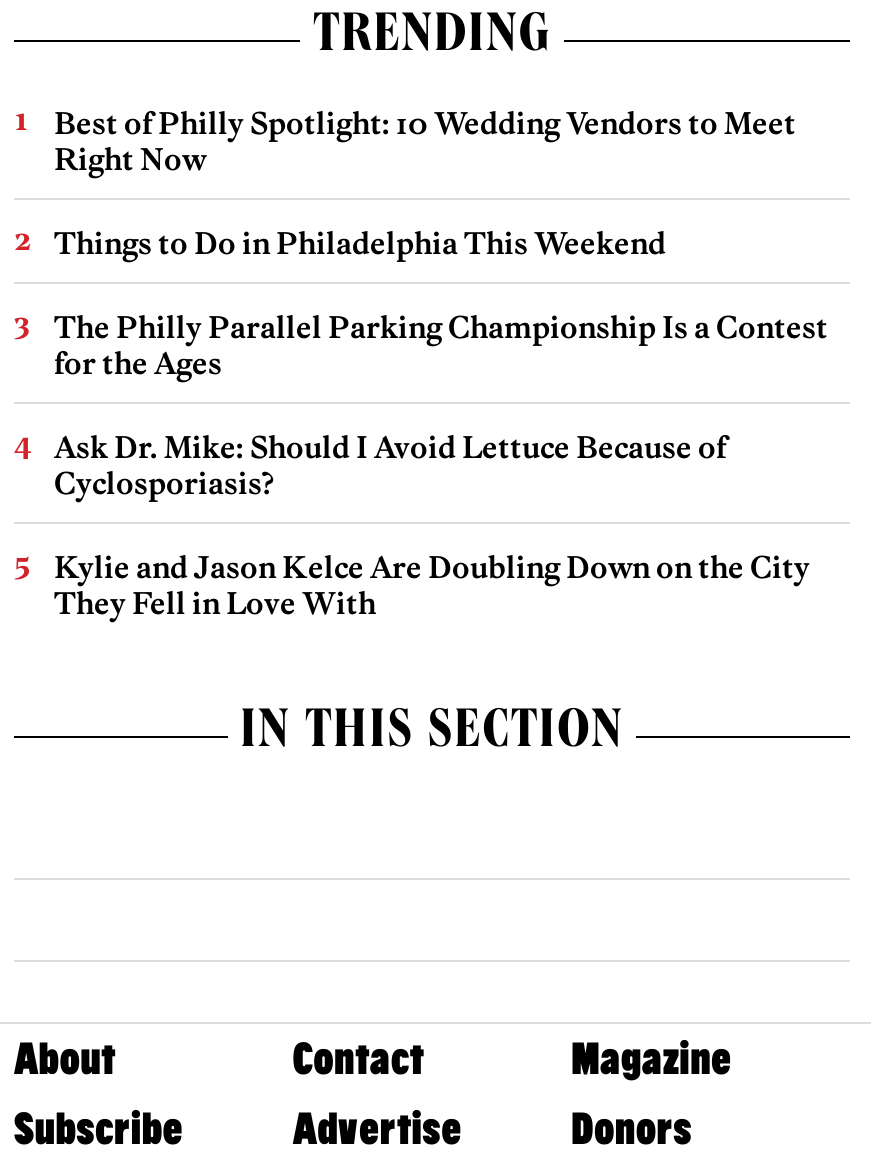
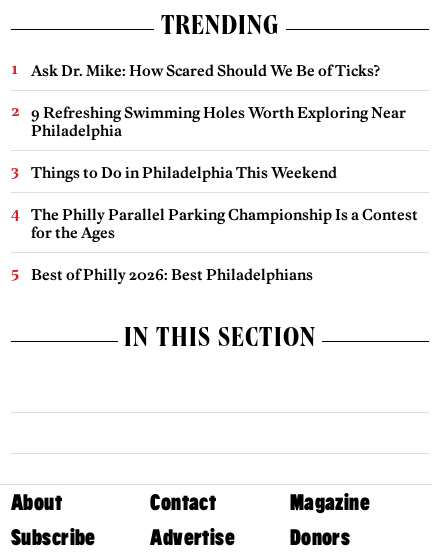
- Best of Philly Spotlight: 10 Wedding Vendors to Meet
- Right Now
+ Ask Dr. Mike: How Scared Should We Be of Ticks?
+ 9 Refreshing Swimming Holes Worth Exploring Near
+ Philadelphia

moved down: Things to Do in Philadelphia This Weekend | The Philly Parallel Parking Championship Is a Contest | for the Ages

- Ask Dr. Mike: Should I Avoid Lettuce Because of
- Cyclosporiasis?
- Kylie and Jason Kelce Are Doubling Down on the City
- They Fell in Love With
+ Best of Philly 2026: Best Philadelphians
